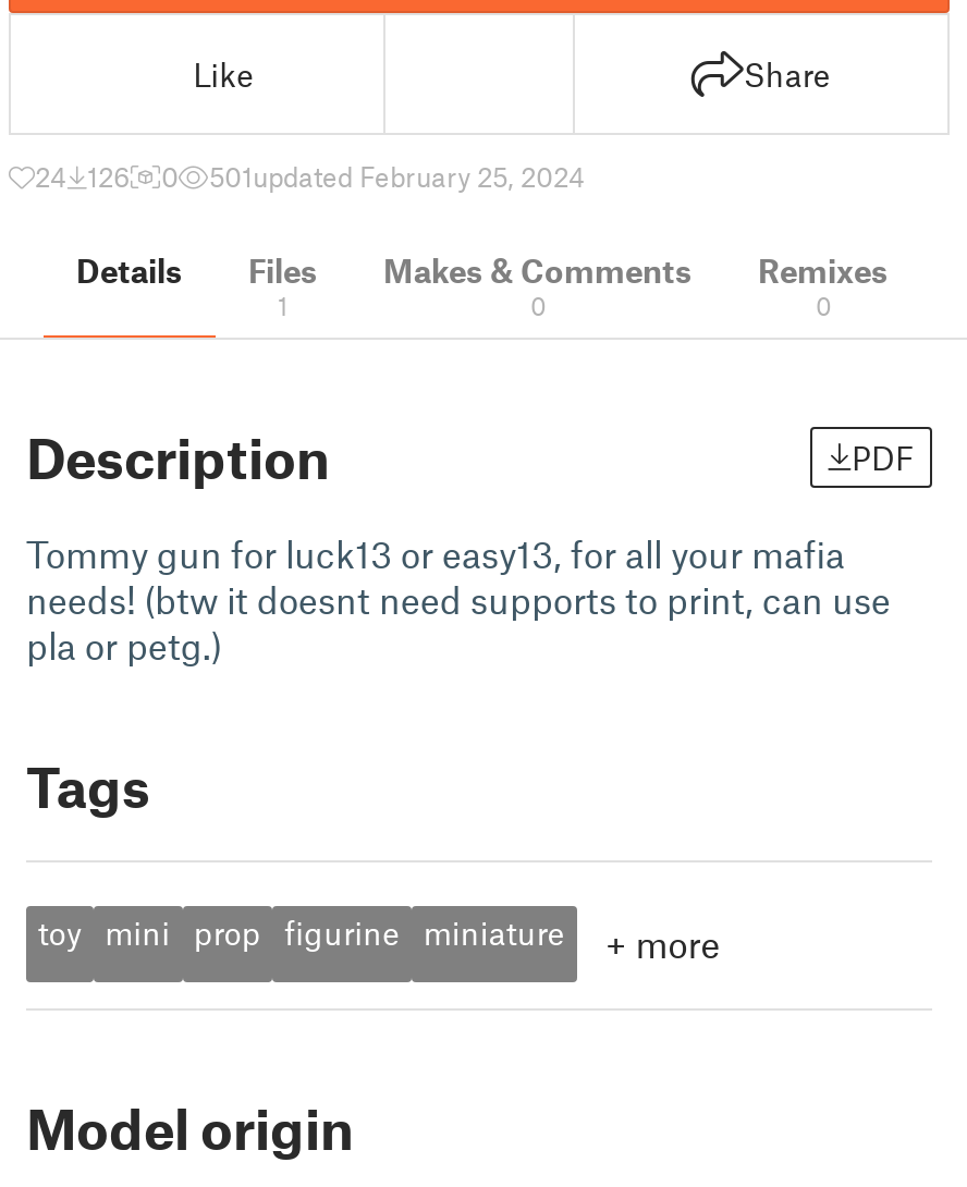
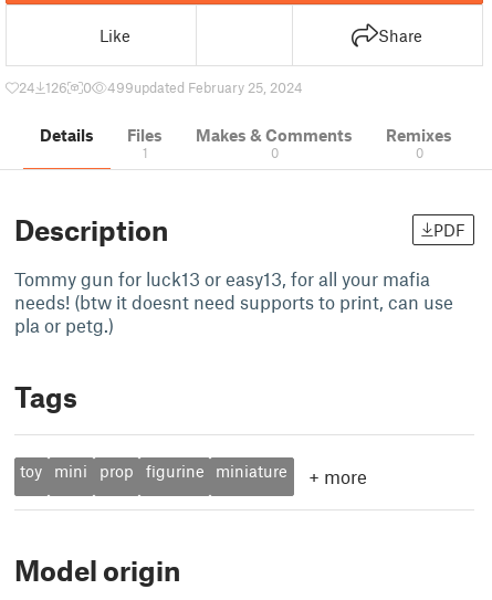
- 501updated February 25, 2024
+ 499updated February 25, 2024
